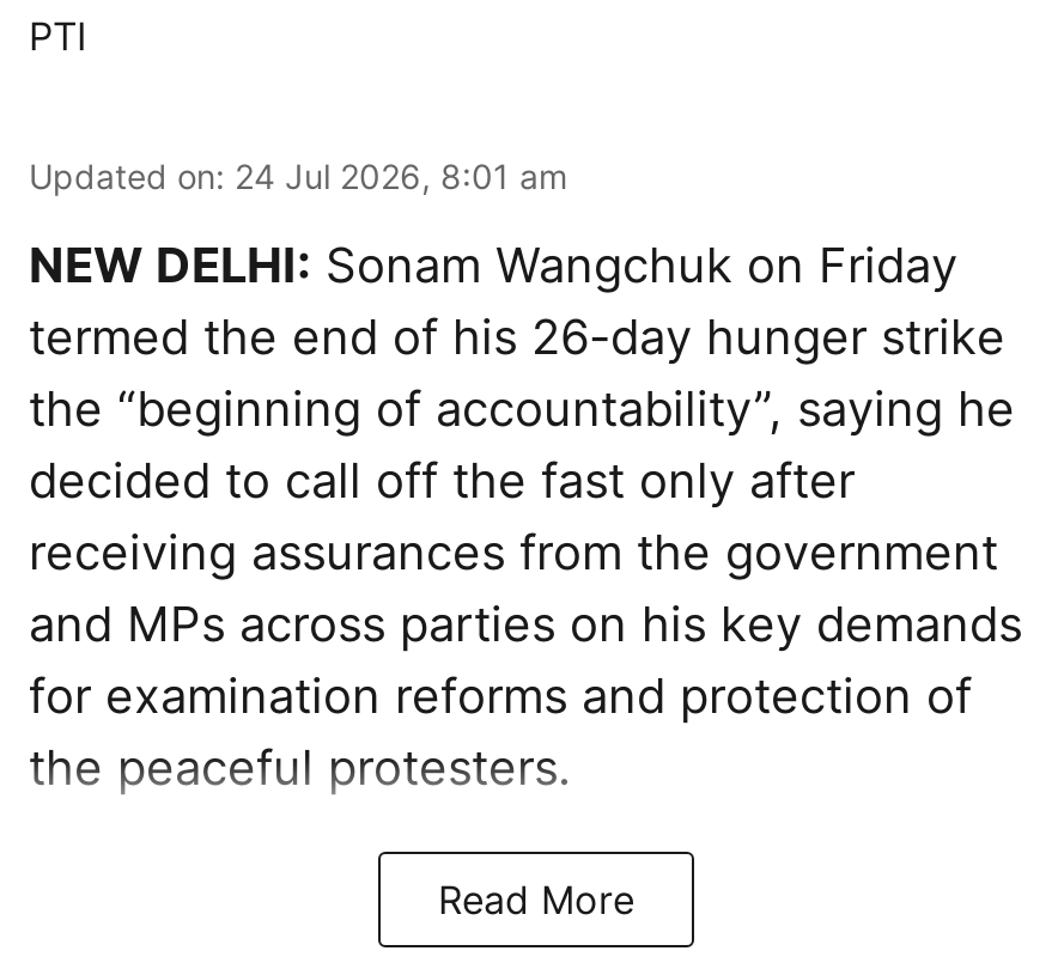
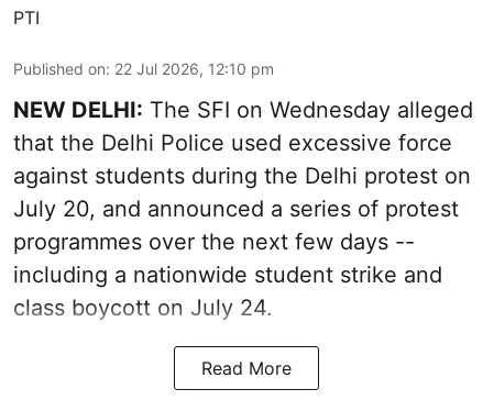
- Updated on: 24 Jul 2026, 8:01 am
+ Published on: 22 Jul 2026, 12:10 pm

- NEW DELHI: Sonam Wangchuk on Friday
- termed the end of his 26-day hunger strike
- the “beginning of accountability”, saying he
- decided to call off the fast only after
- receiving assurances from the government
- and MPs across parties on his key demands
- for examination reforms and protection of
- the peaceful protesters.
+ NEW DELHI: The SFI on Wednesday alleged
+ that the Delhi Police used excessive force
+ against students during the Delhi protest on
+ July 20, and announced a series of protest
+ programmes over the next few days --
+ including a nationwide student strike and
+ class boycott on July 24.
